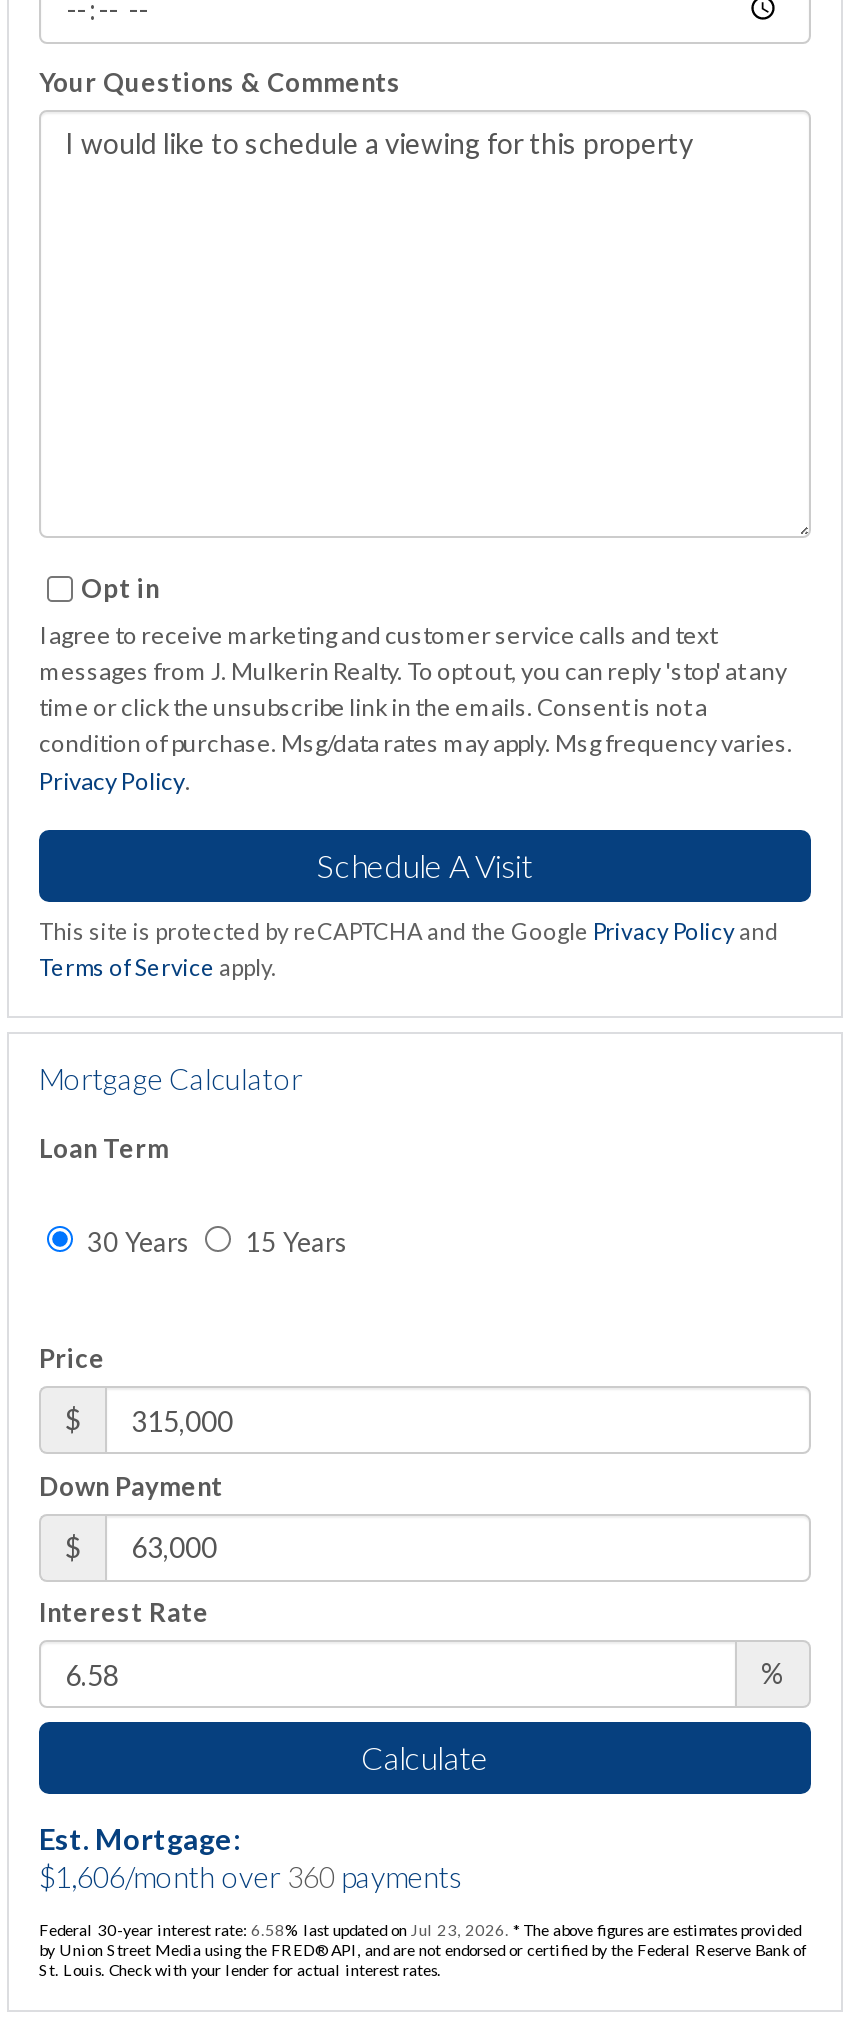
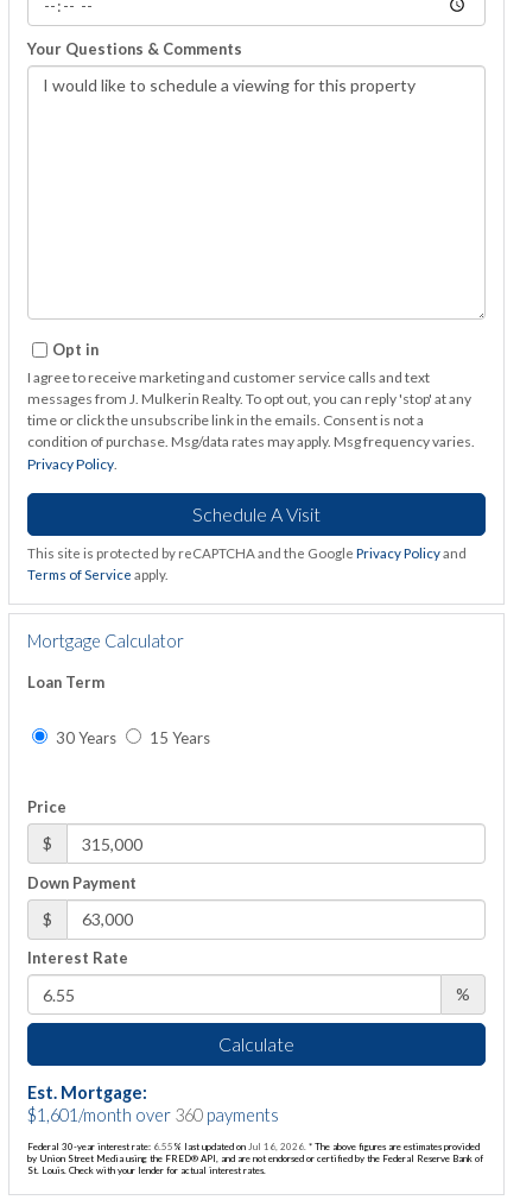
- $1,606/month over 360 payments
+ $1,601/month over 360 payments

- Federal 30-year interest rate: 6.58% last updated on Jul 23, 2026. * The above figures are estimates provided
+ Federal 30-year interest rate: 6.55% last updated on Jul 16, 2026. * The above figures are estimates provided
